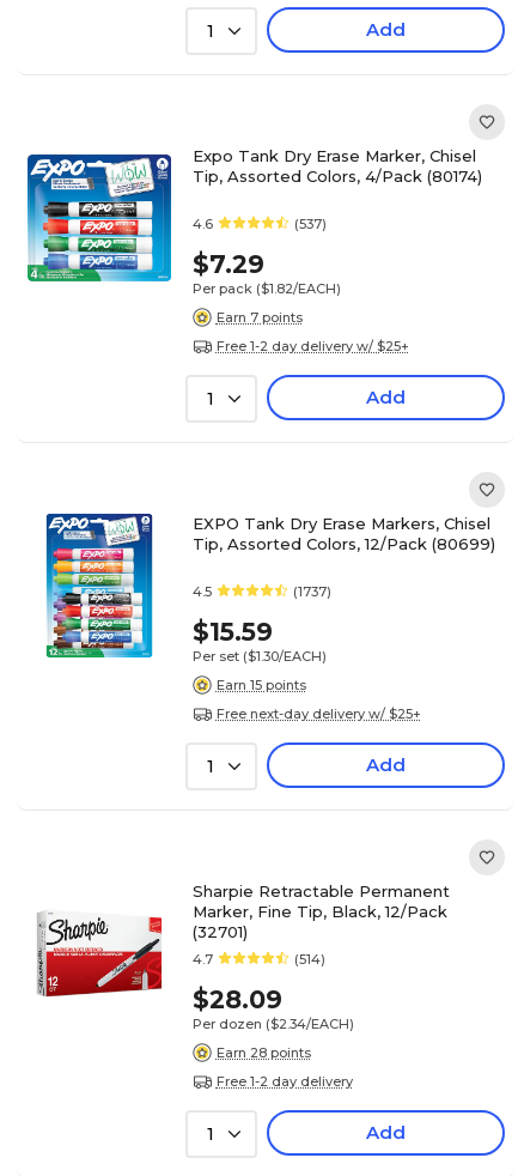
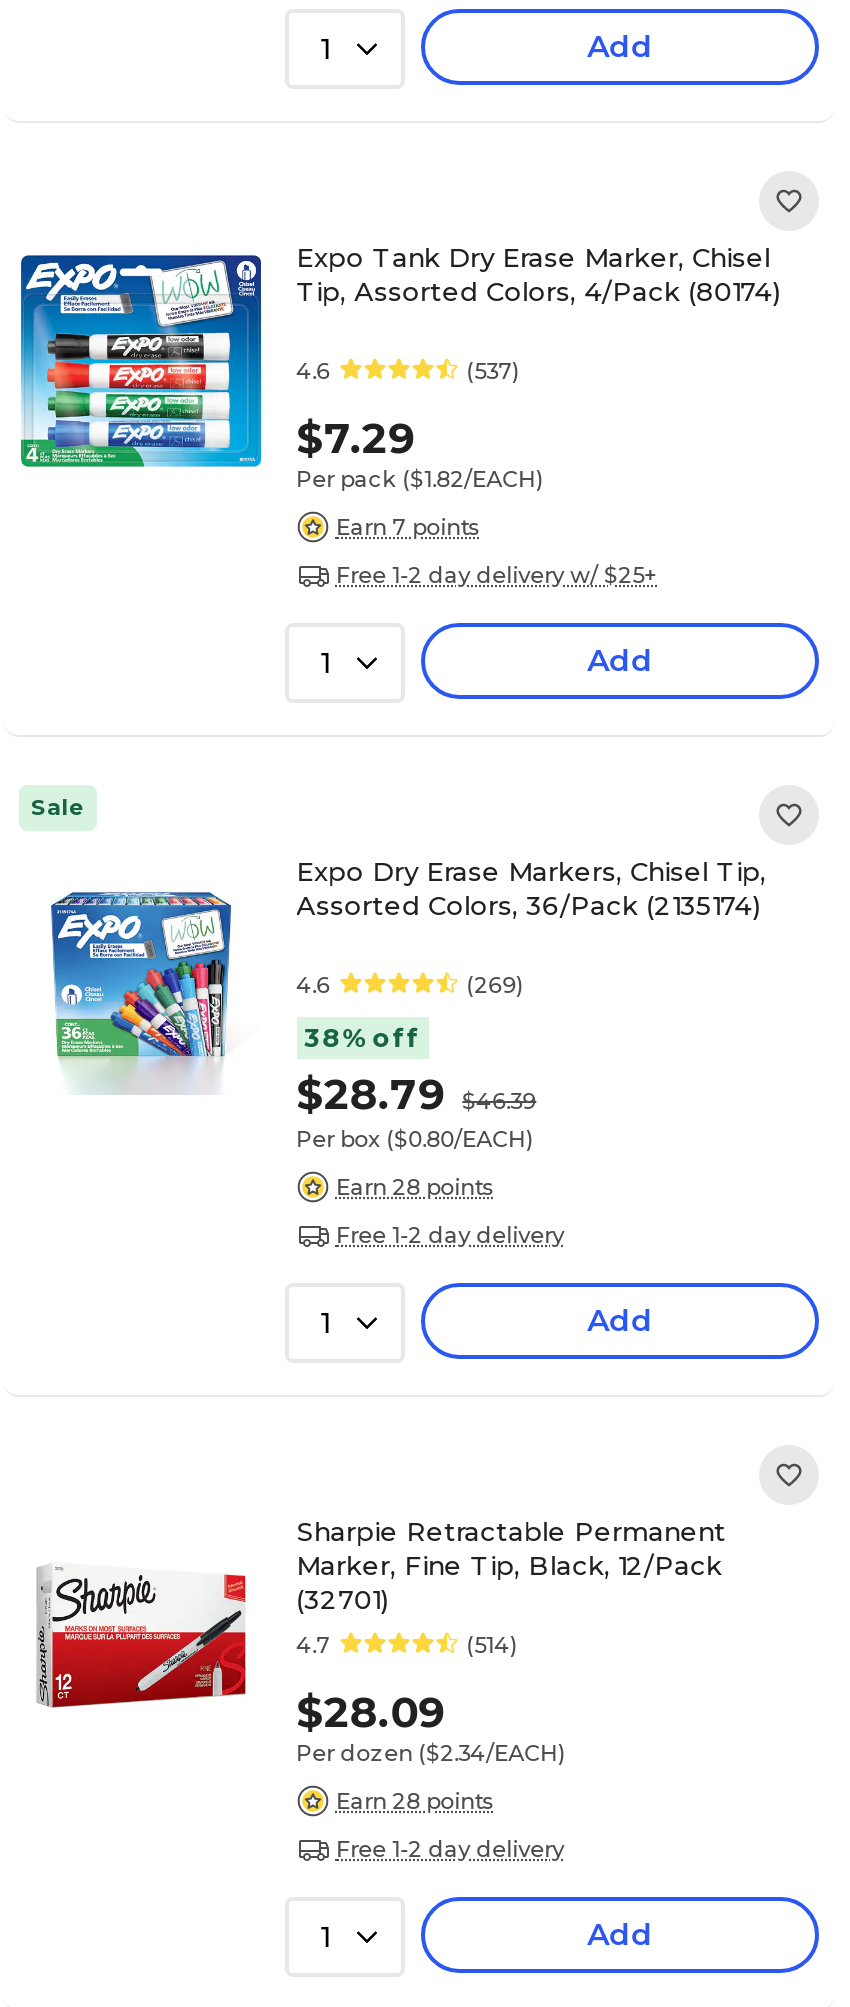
- [image]
- EXPO Tank Dry Erase Markers, Chisel
- Tip, Assorted Colors, 12/Pack (80699)
- 4.5
- (1737)
- $15.59
- Per set ($1.30/EACH)
- Earn 15 points
- Free next-day delivery w/ $25+
+ [image]
+ Sale
+ Expo Dry Erase Markers, Chisel Tip,
+ Assorted Colors, 36/Pack (2135174)
+ 4.6
+ (269)
+ 38% off
+ $28.79 $46.39
+ Per box ($0.80/EACH)
+ Earn 28 points
+ Free 1-2 day delivery
